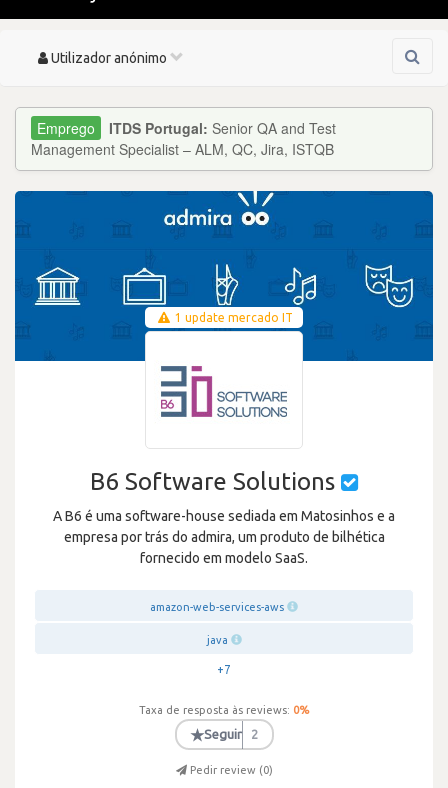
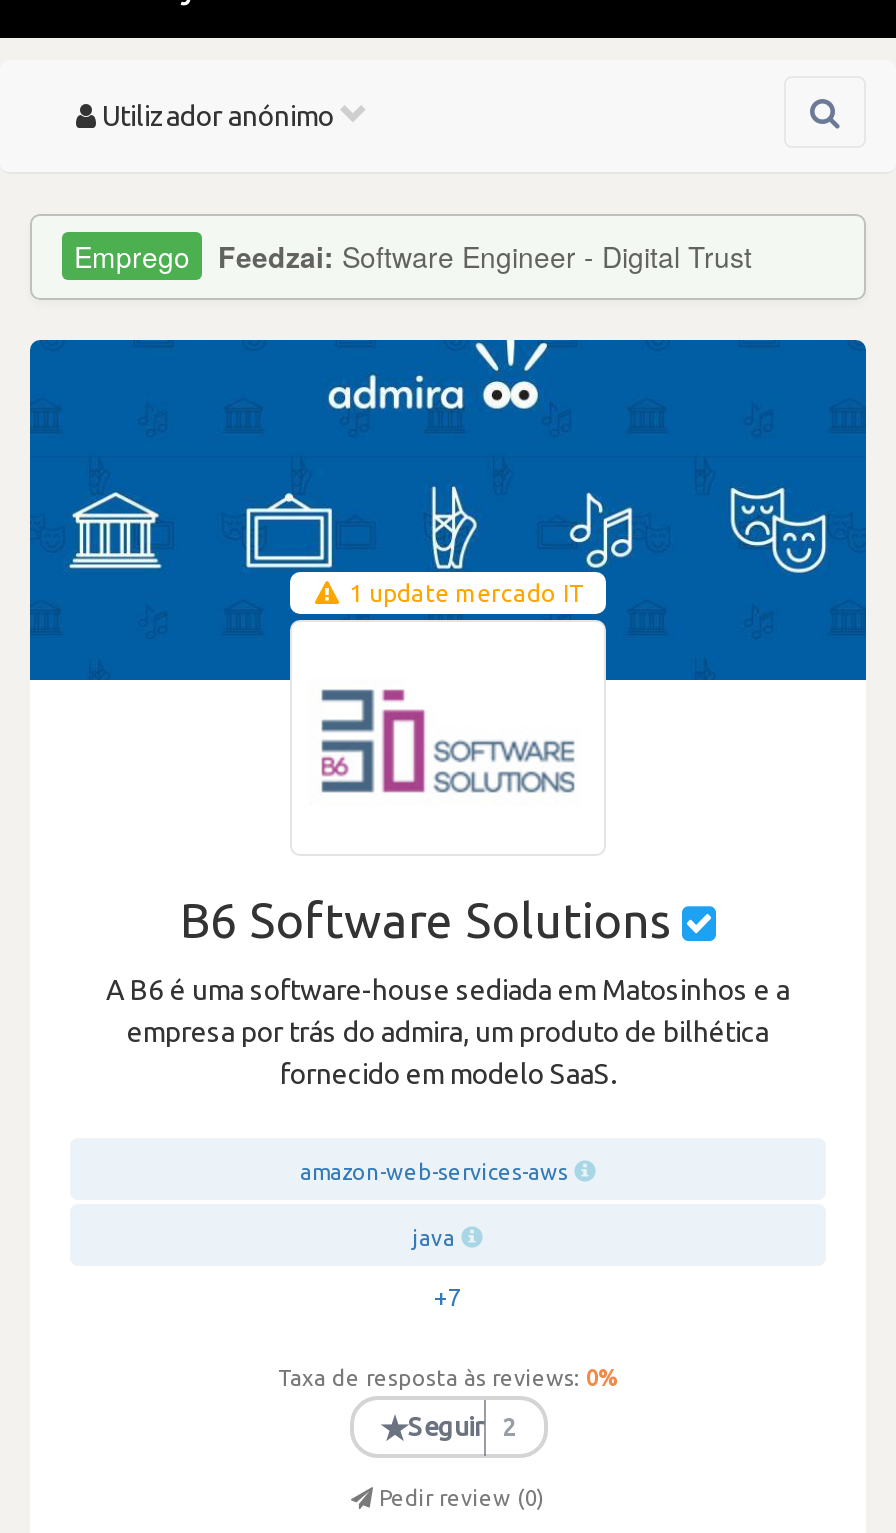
- ITDS Portugal: Senior QA and Test
- Management Specialist – ALM, QC, Jira, ISTQB
+ Feedzai: Software Engineer - Digital Trust
